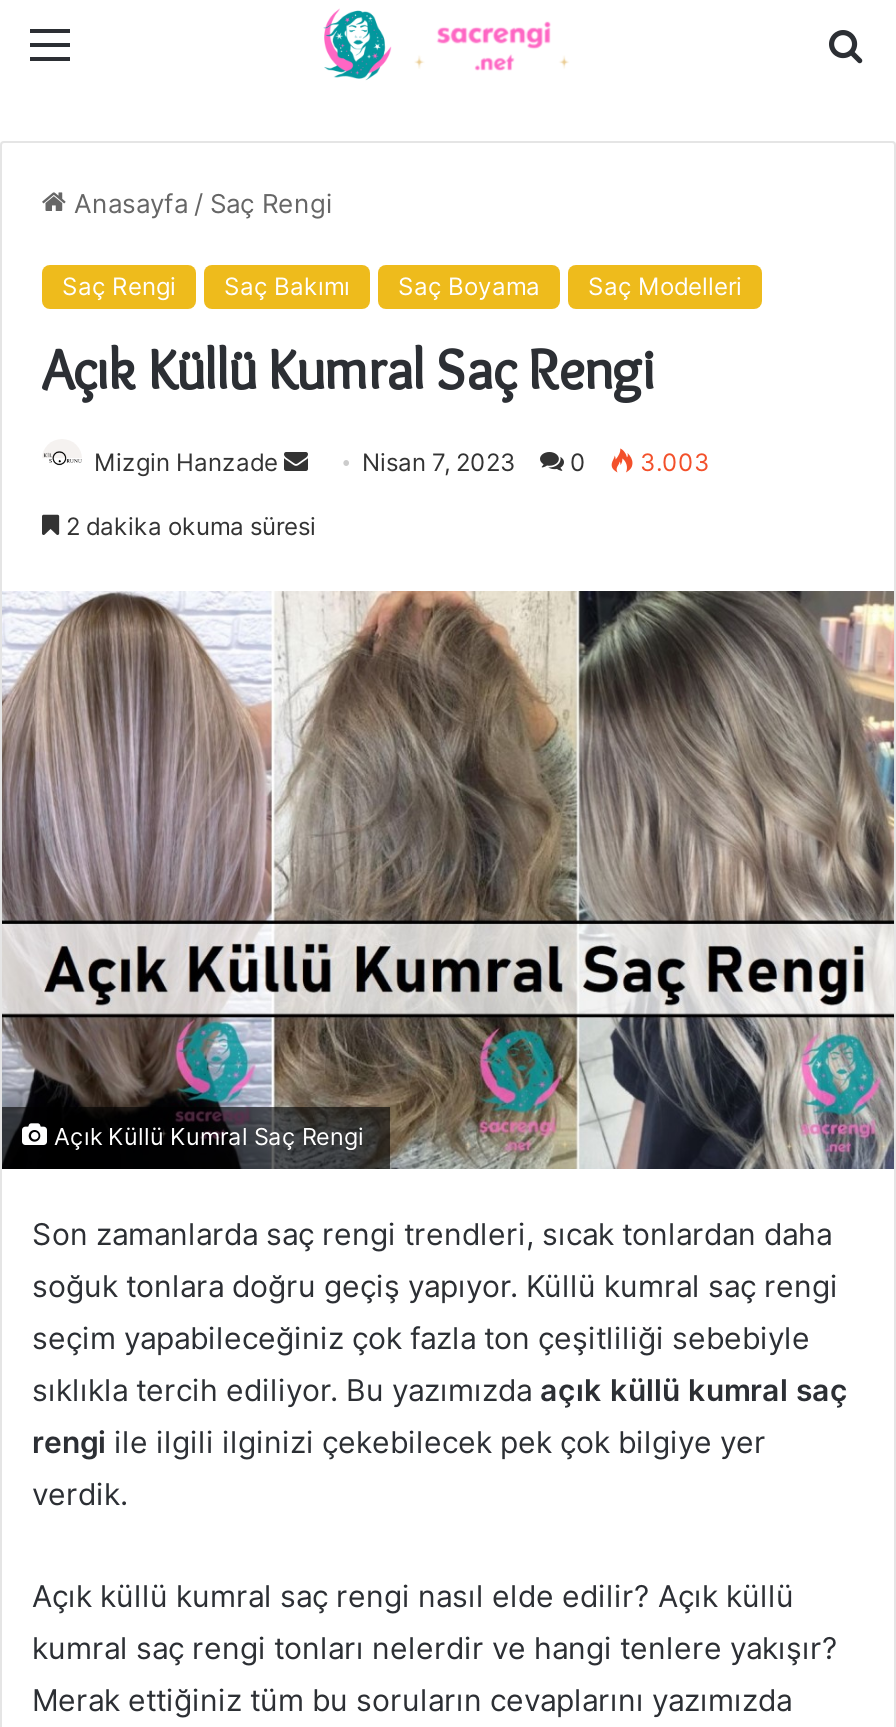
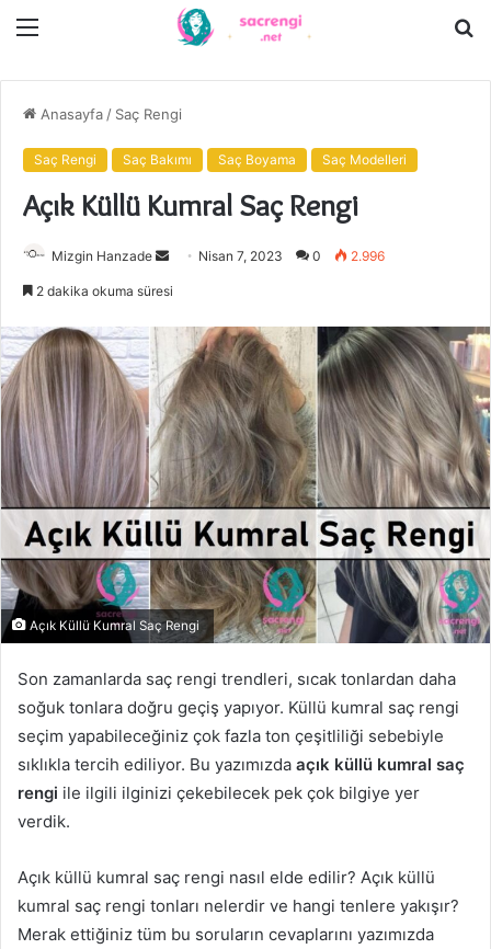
- 3.003
+ 2.996
